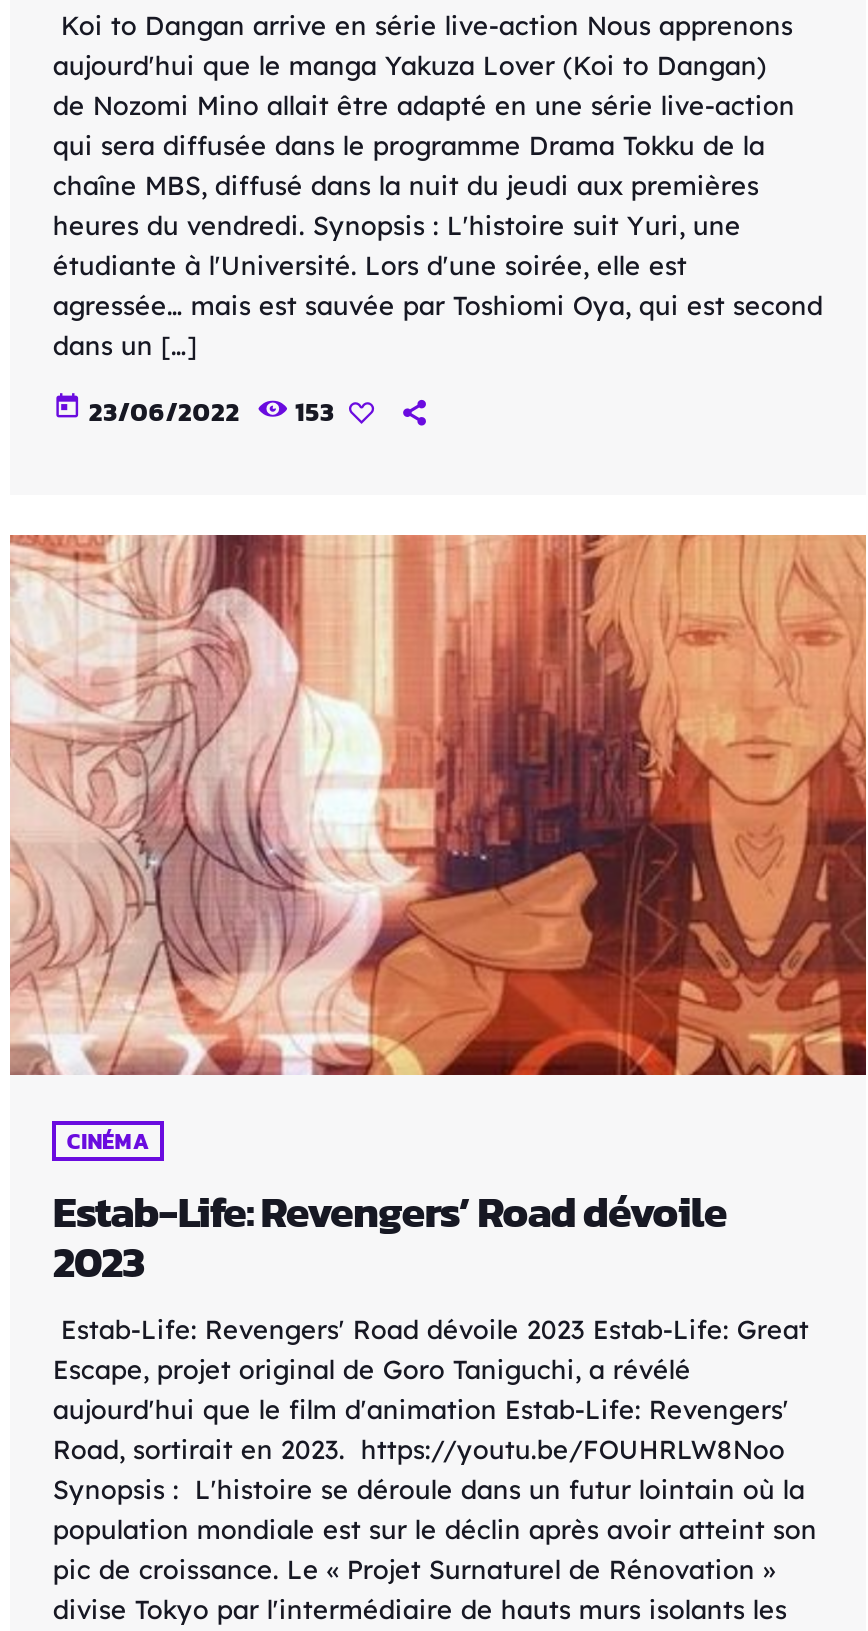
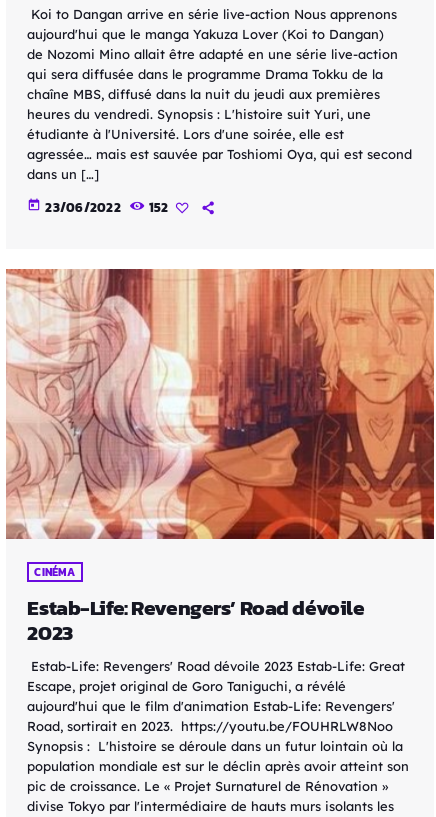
- 153
+ 152
